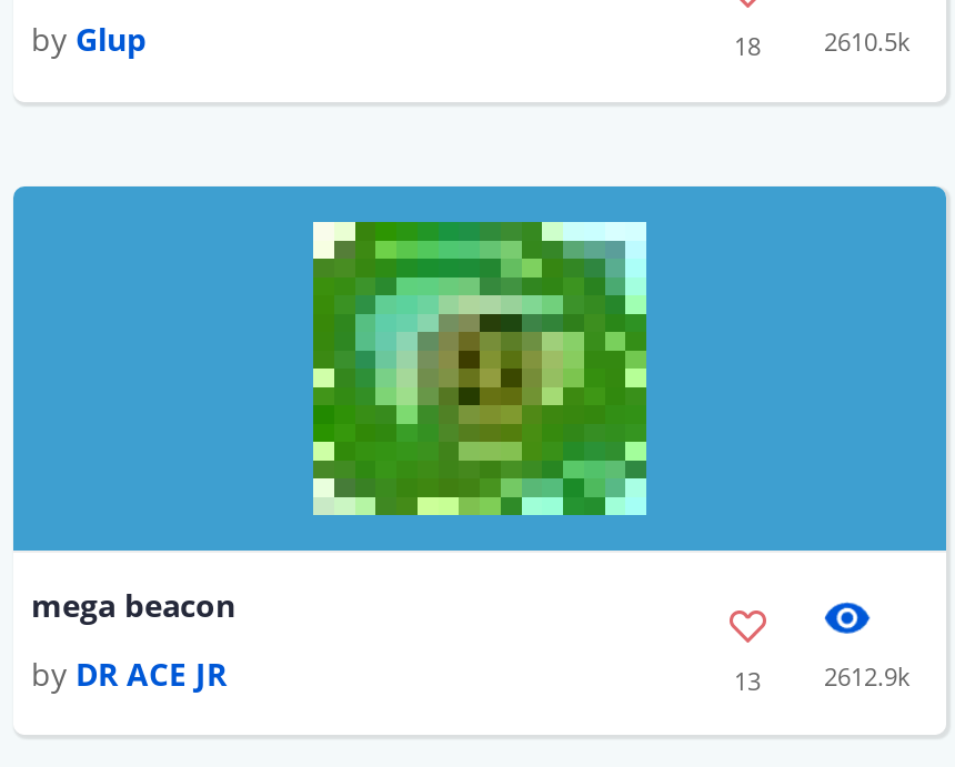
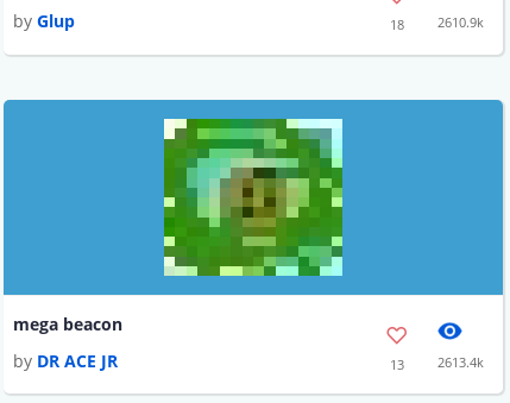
- 18 2610.5k
+ 18 2610.9k

- 13 2612.9k
+ 13 2613.4k
